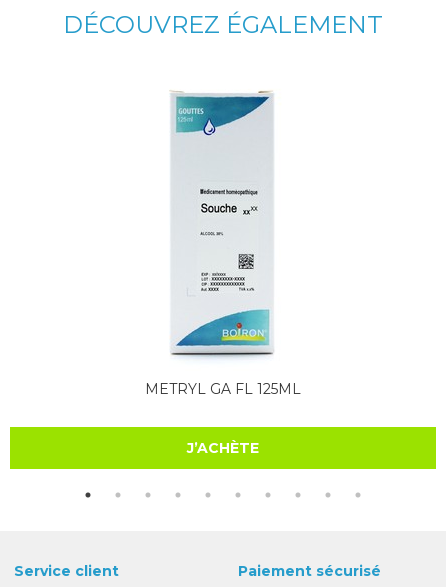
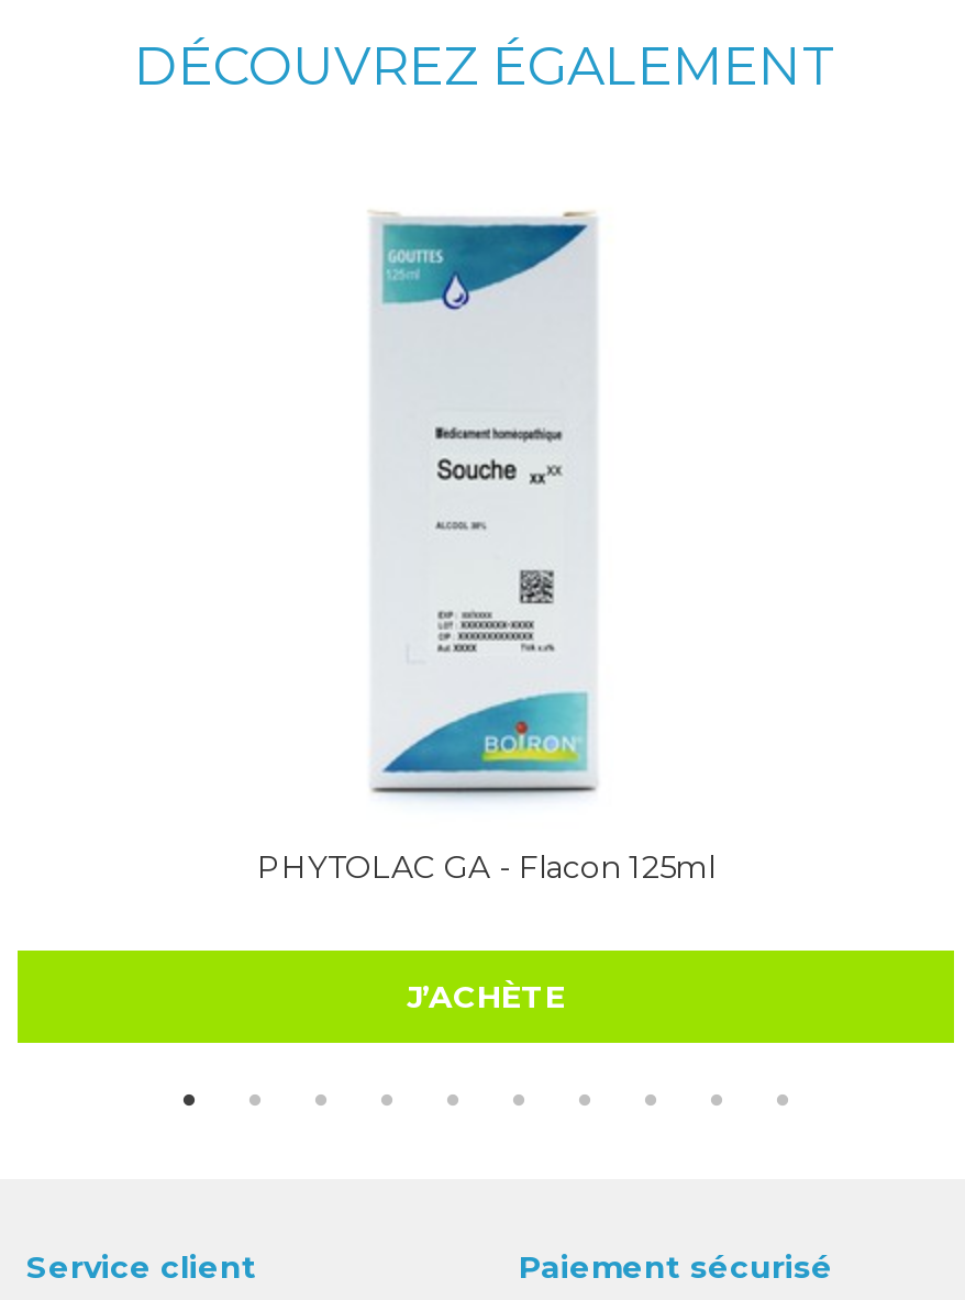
- METRYL GA FL 125ML
+ PHYTOLAC GA - Flacon 125ml
